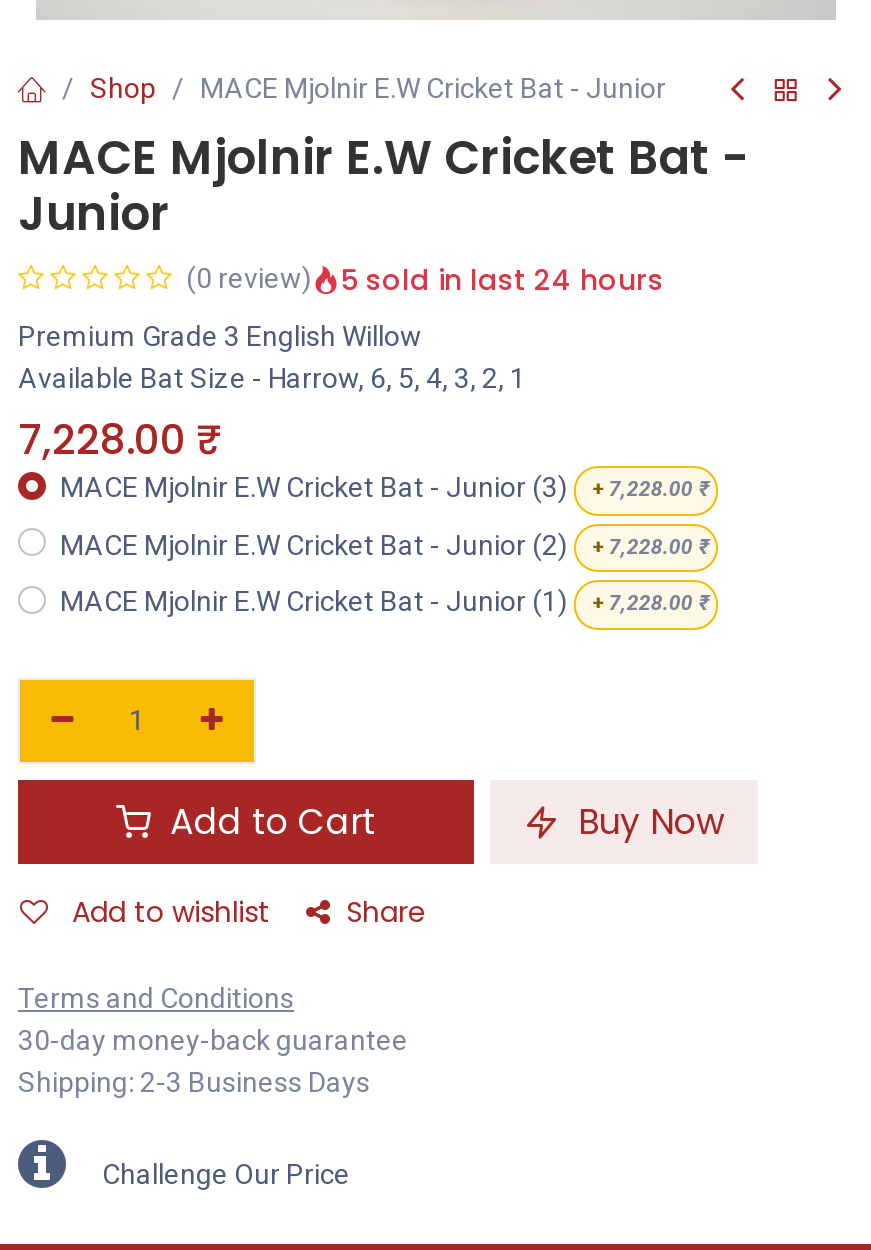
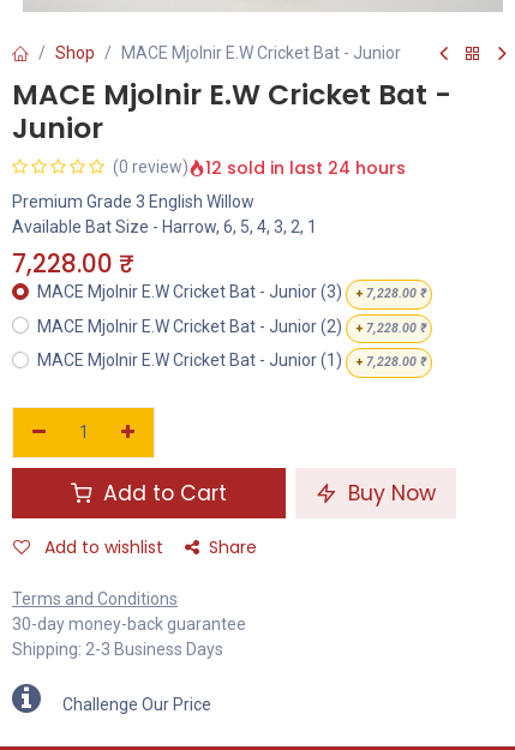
- 5 sold in last 24 hours
+ 12 sold in last 24 hours
